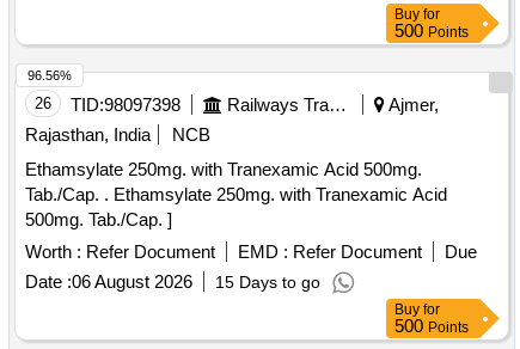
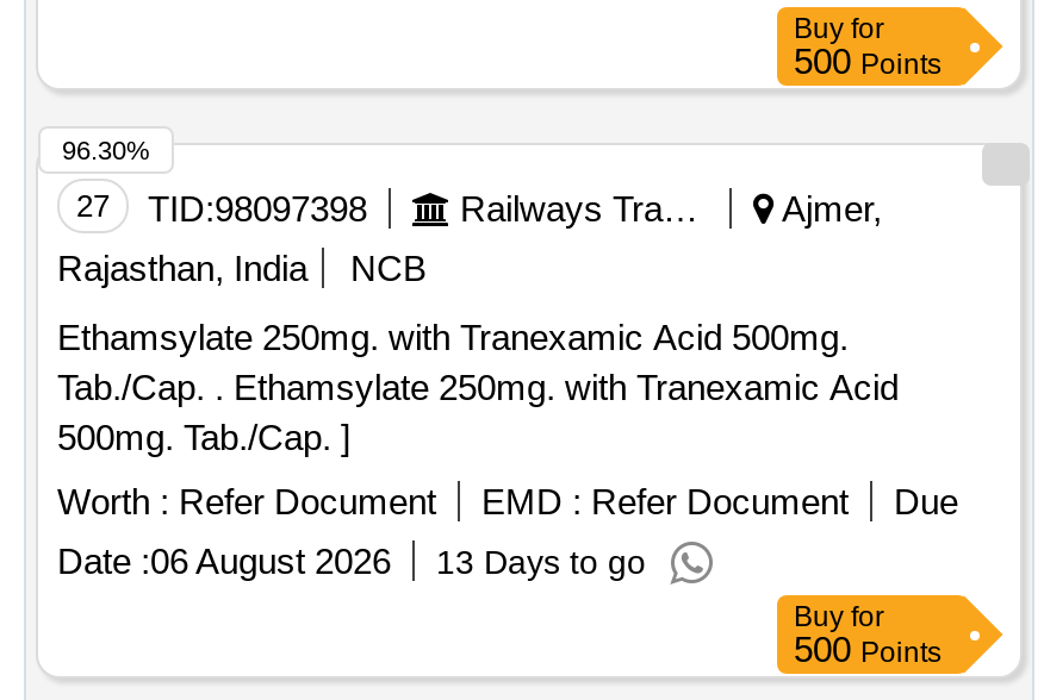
- 96.56%
+ 96.30%

- 26 TID:98097398
+ 27 TID:98097398

- Date : 06 August 2026 15 Days to go
+ Date : 06 August 2026 13 Days to go
